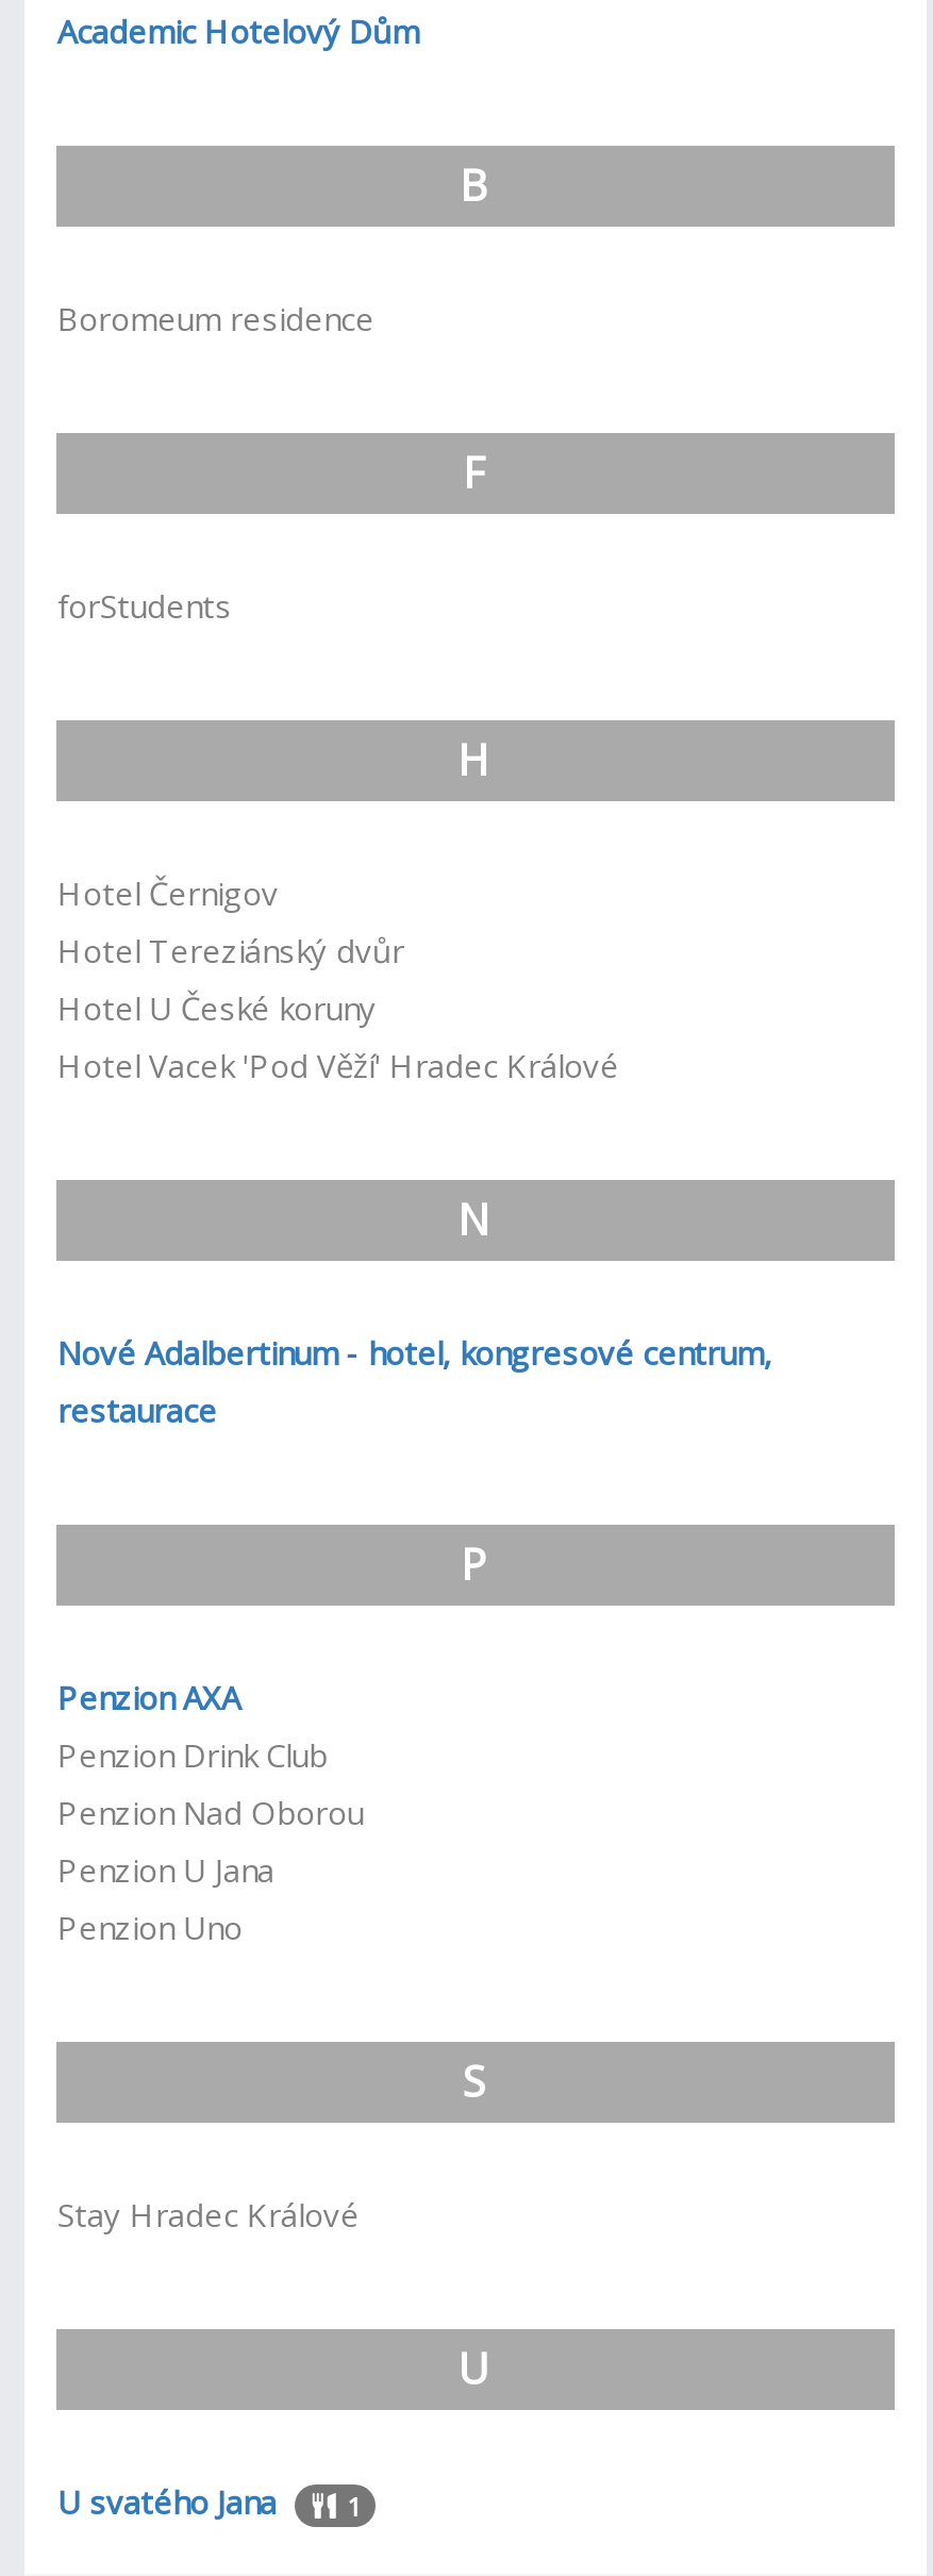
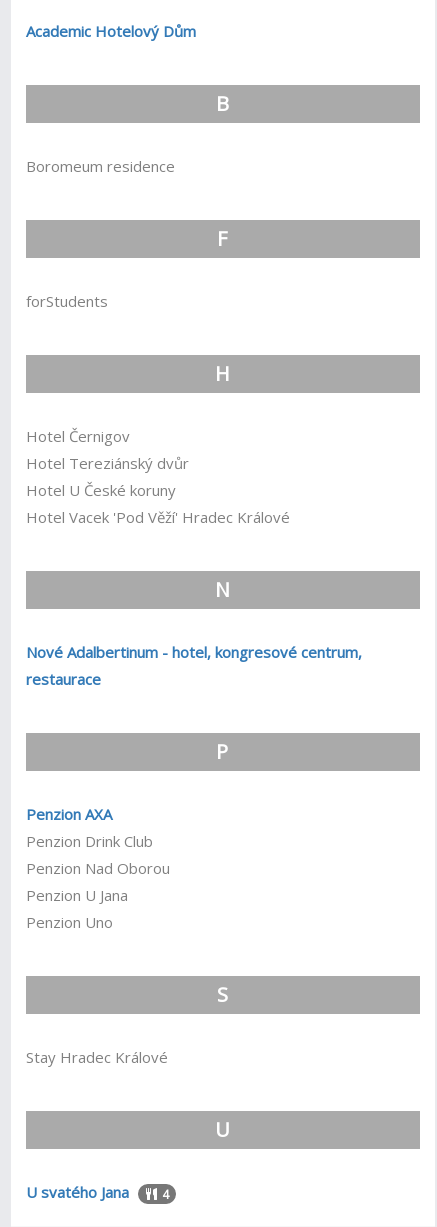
- U svatého Jana 1
+ U svatého Jana 4
